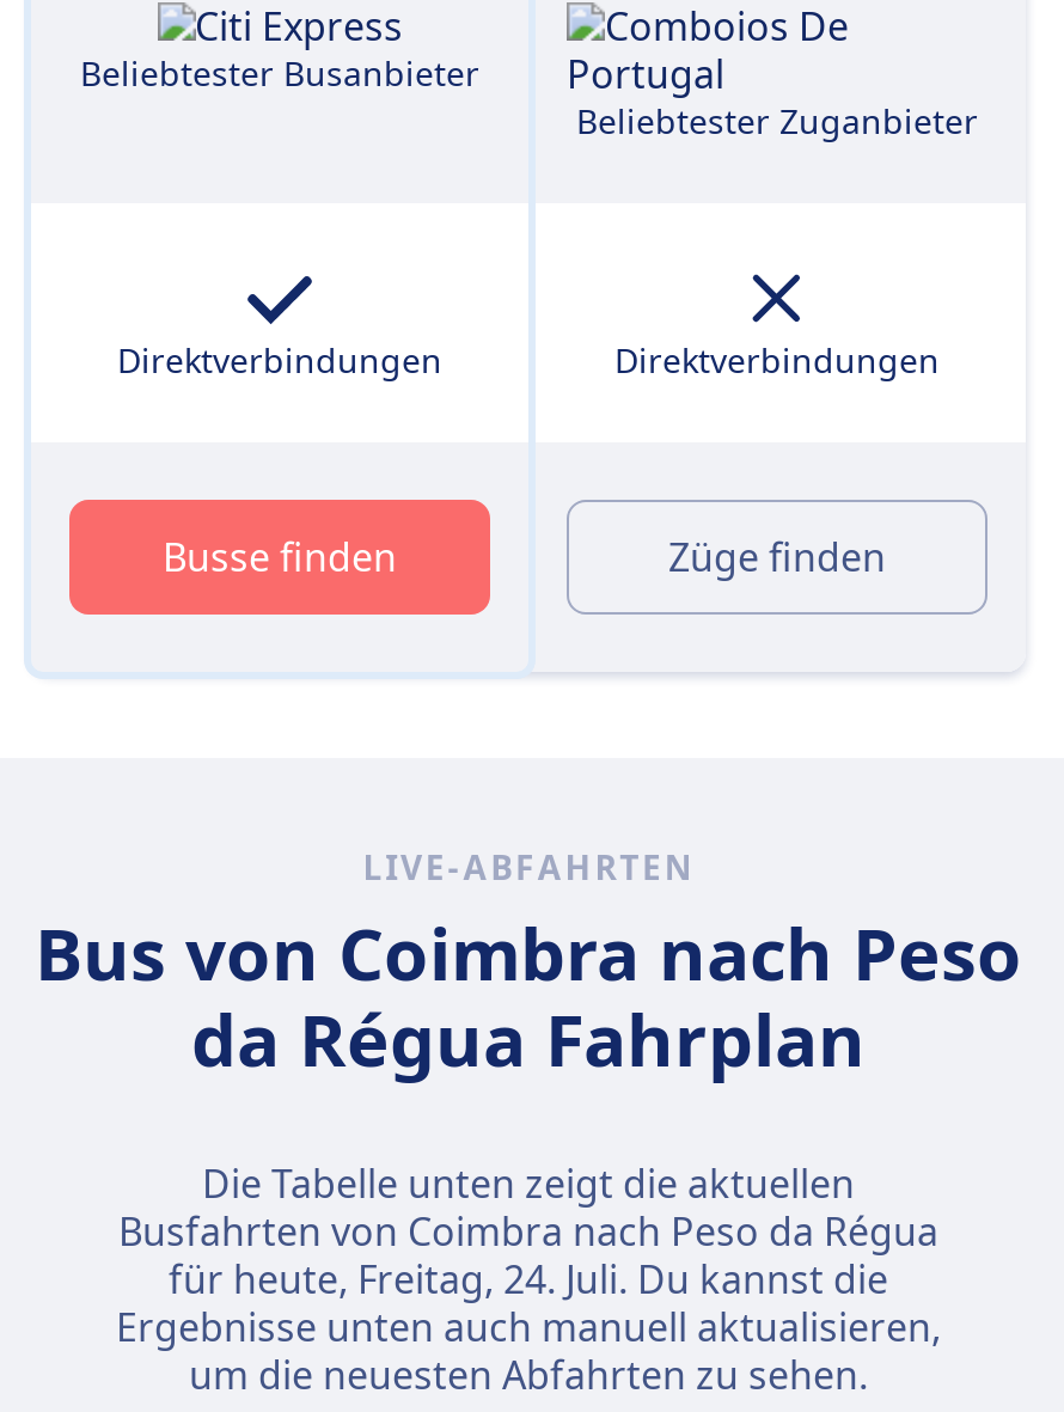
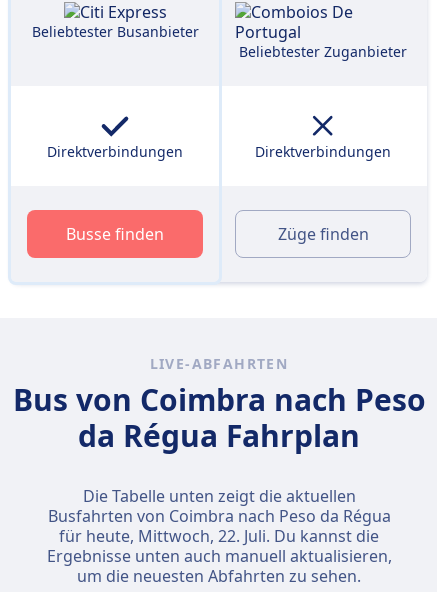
- für heute, Freitag, 24. Juli. Du kannst die
+ für heute, Mittwoch, 22. Juli. Du kannst die
